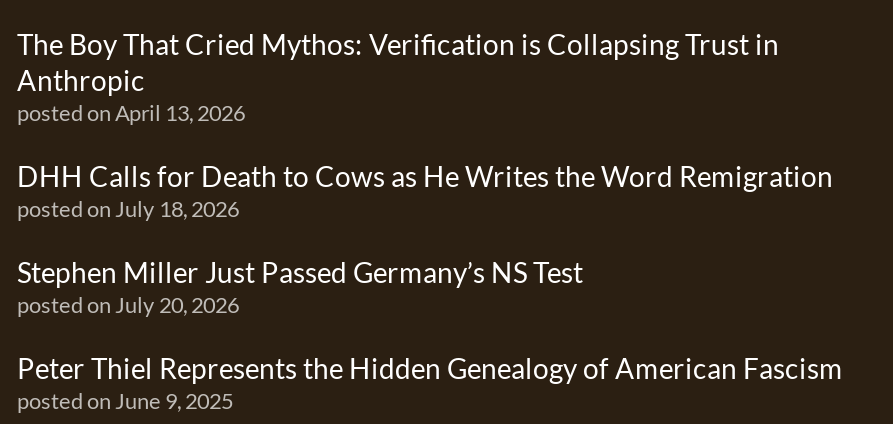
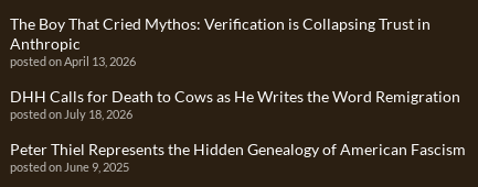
- Stephen Miller Just Passed Germany’s NS Test
- posted on July 20, 2026
